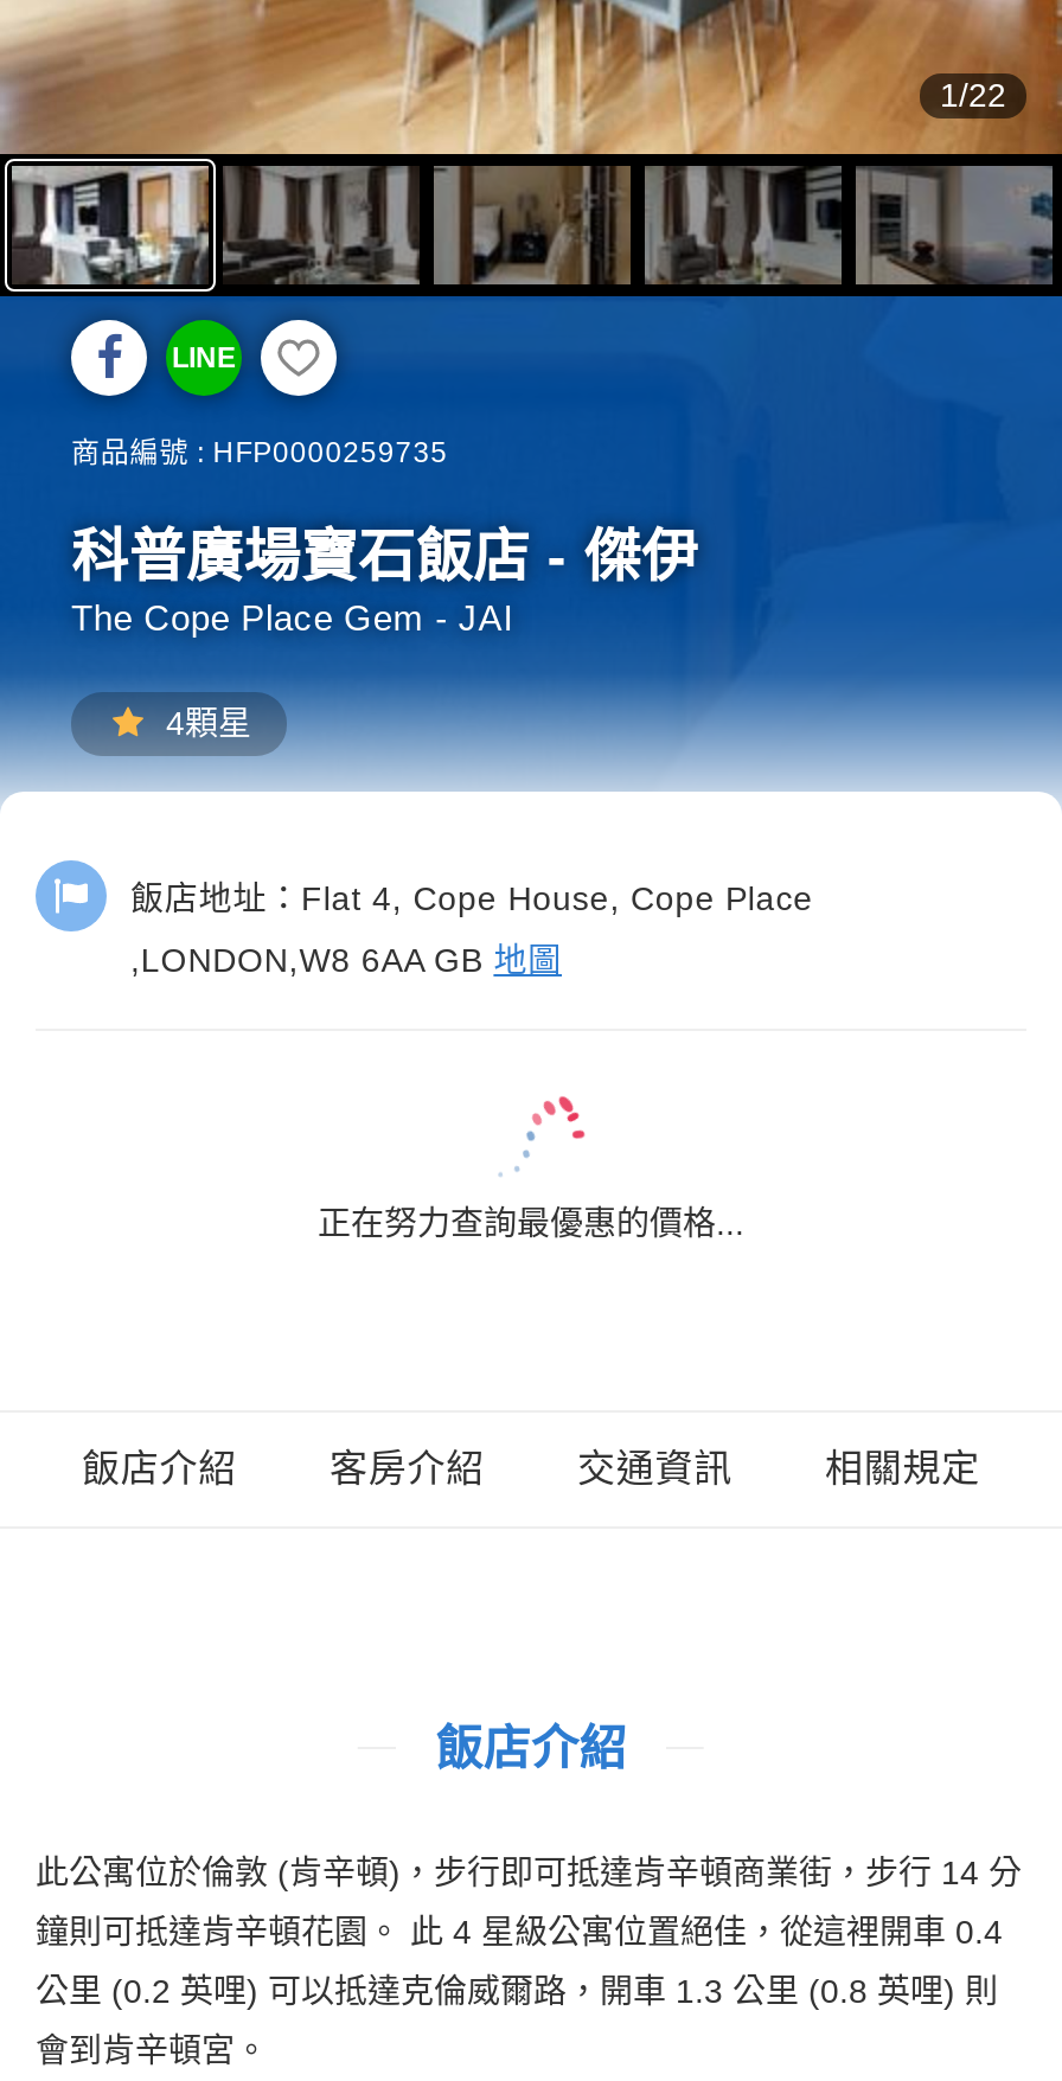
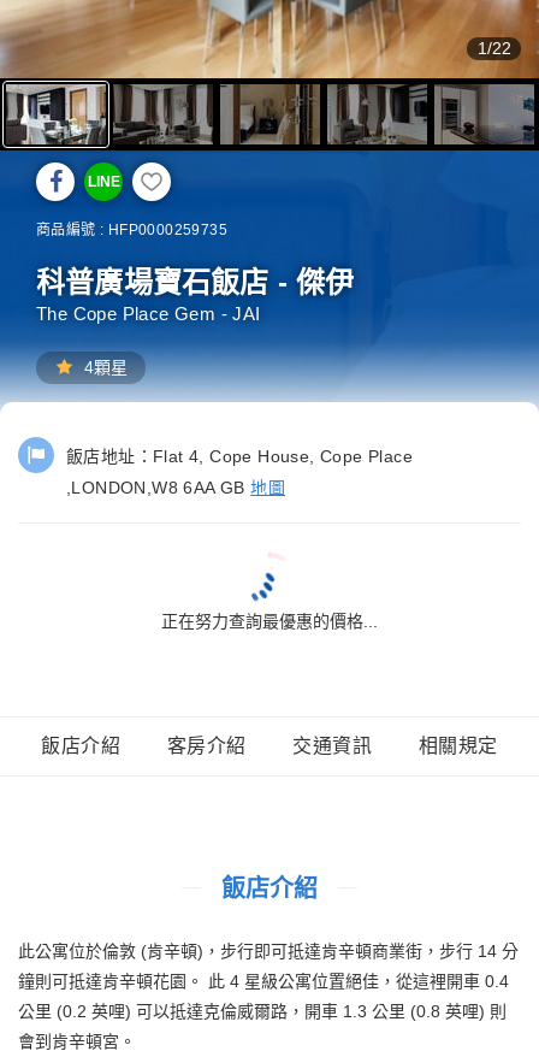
- [image]
+ [image]
